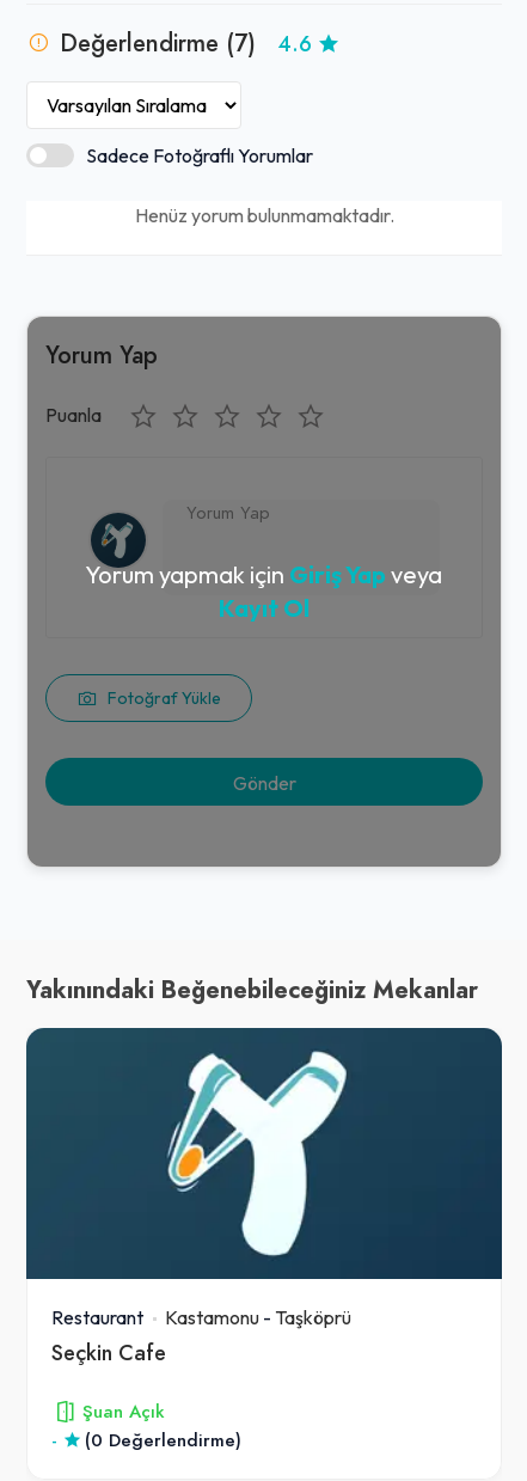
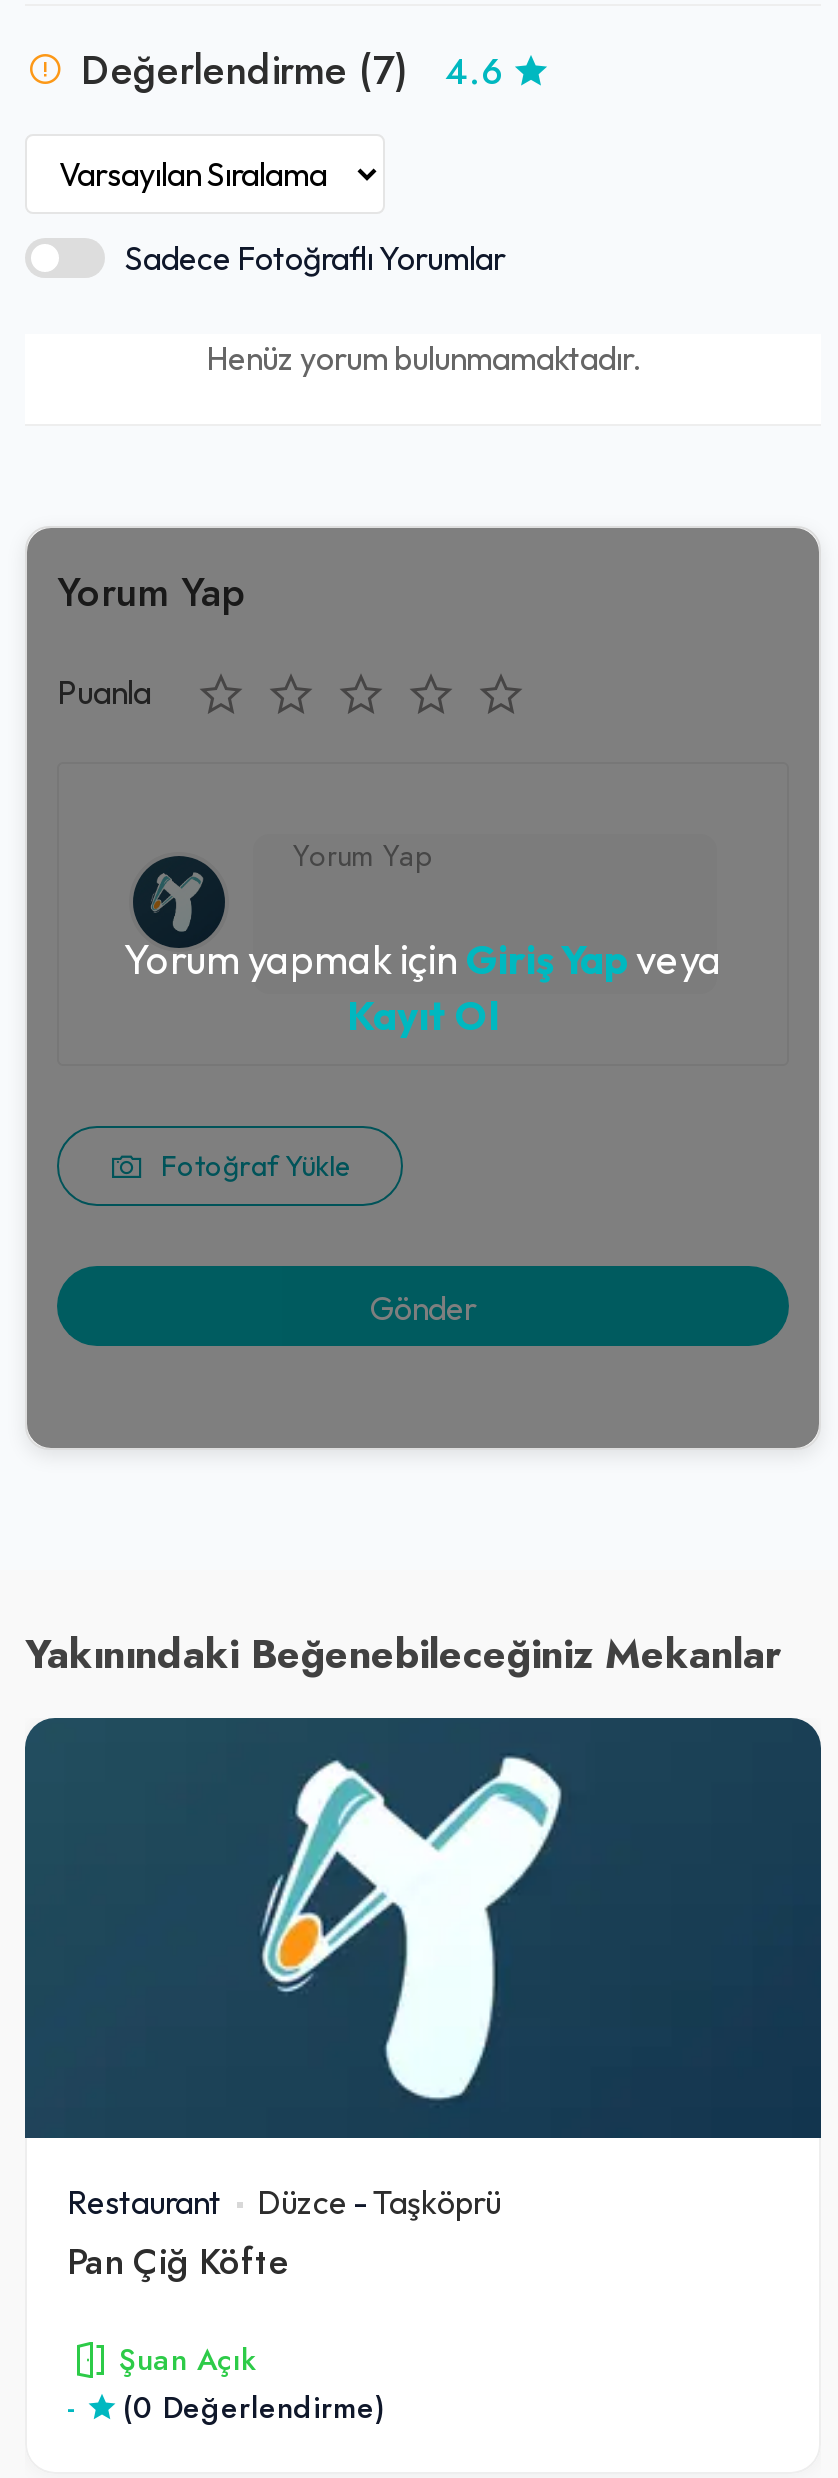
- Kastamonu - Taşköprü
- Seçkin Cafe
+ Düzce - Taşköprü
+ Pan Çiğ Köfte
